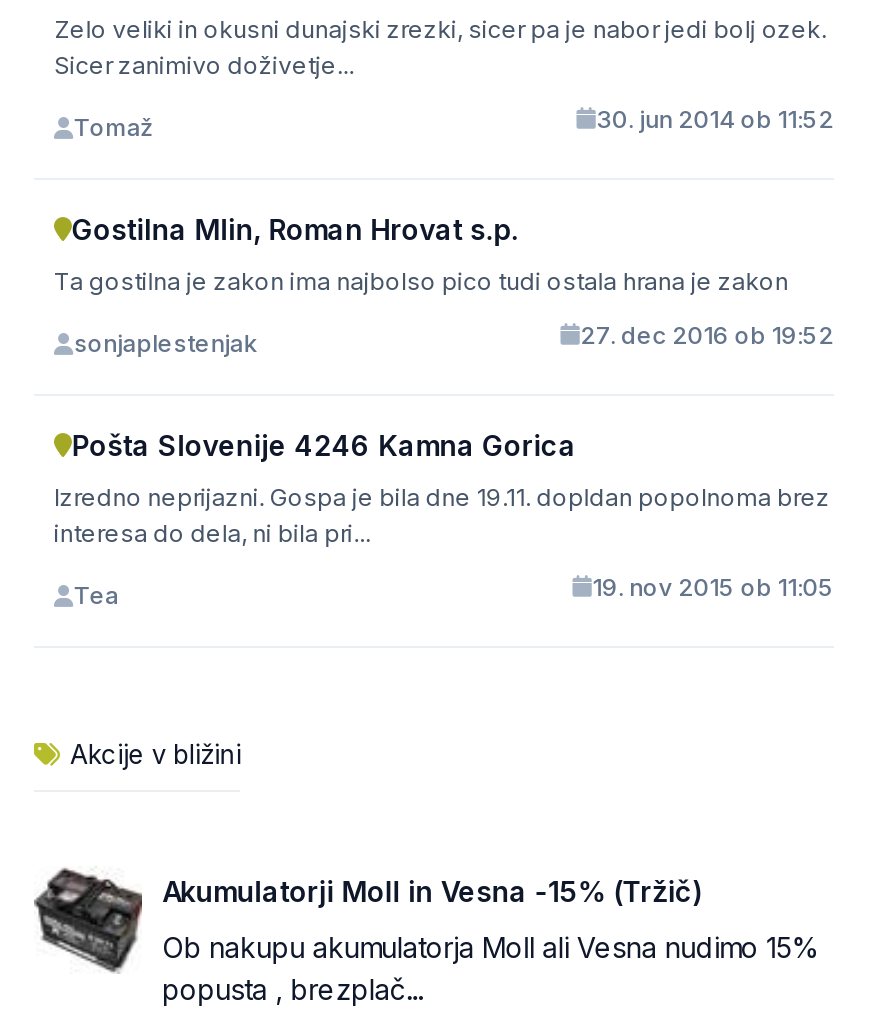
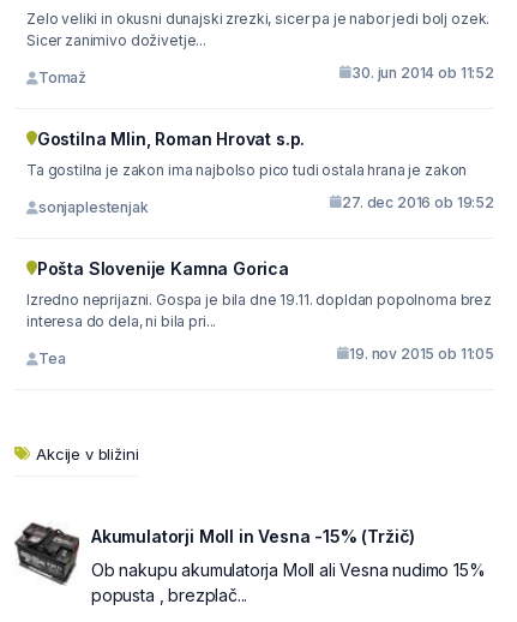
- Pošta Slovenije 4246 Kamna Gorica
+ Pošta Slovenije Kamna Gorica
